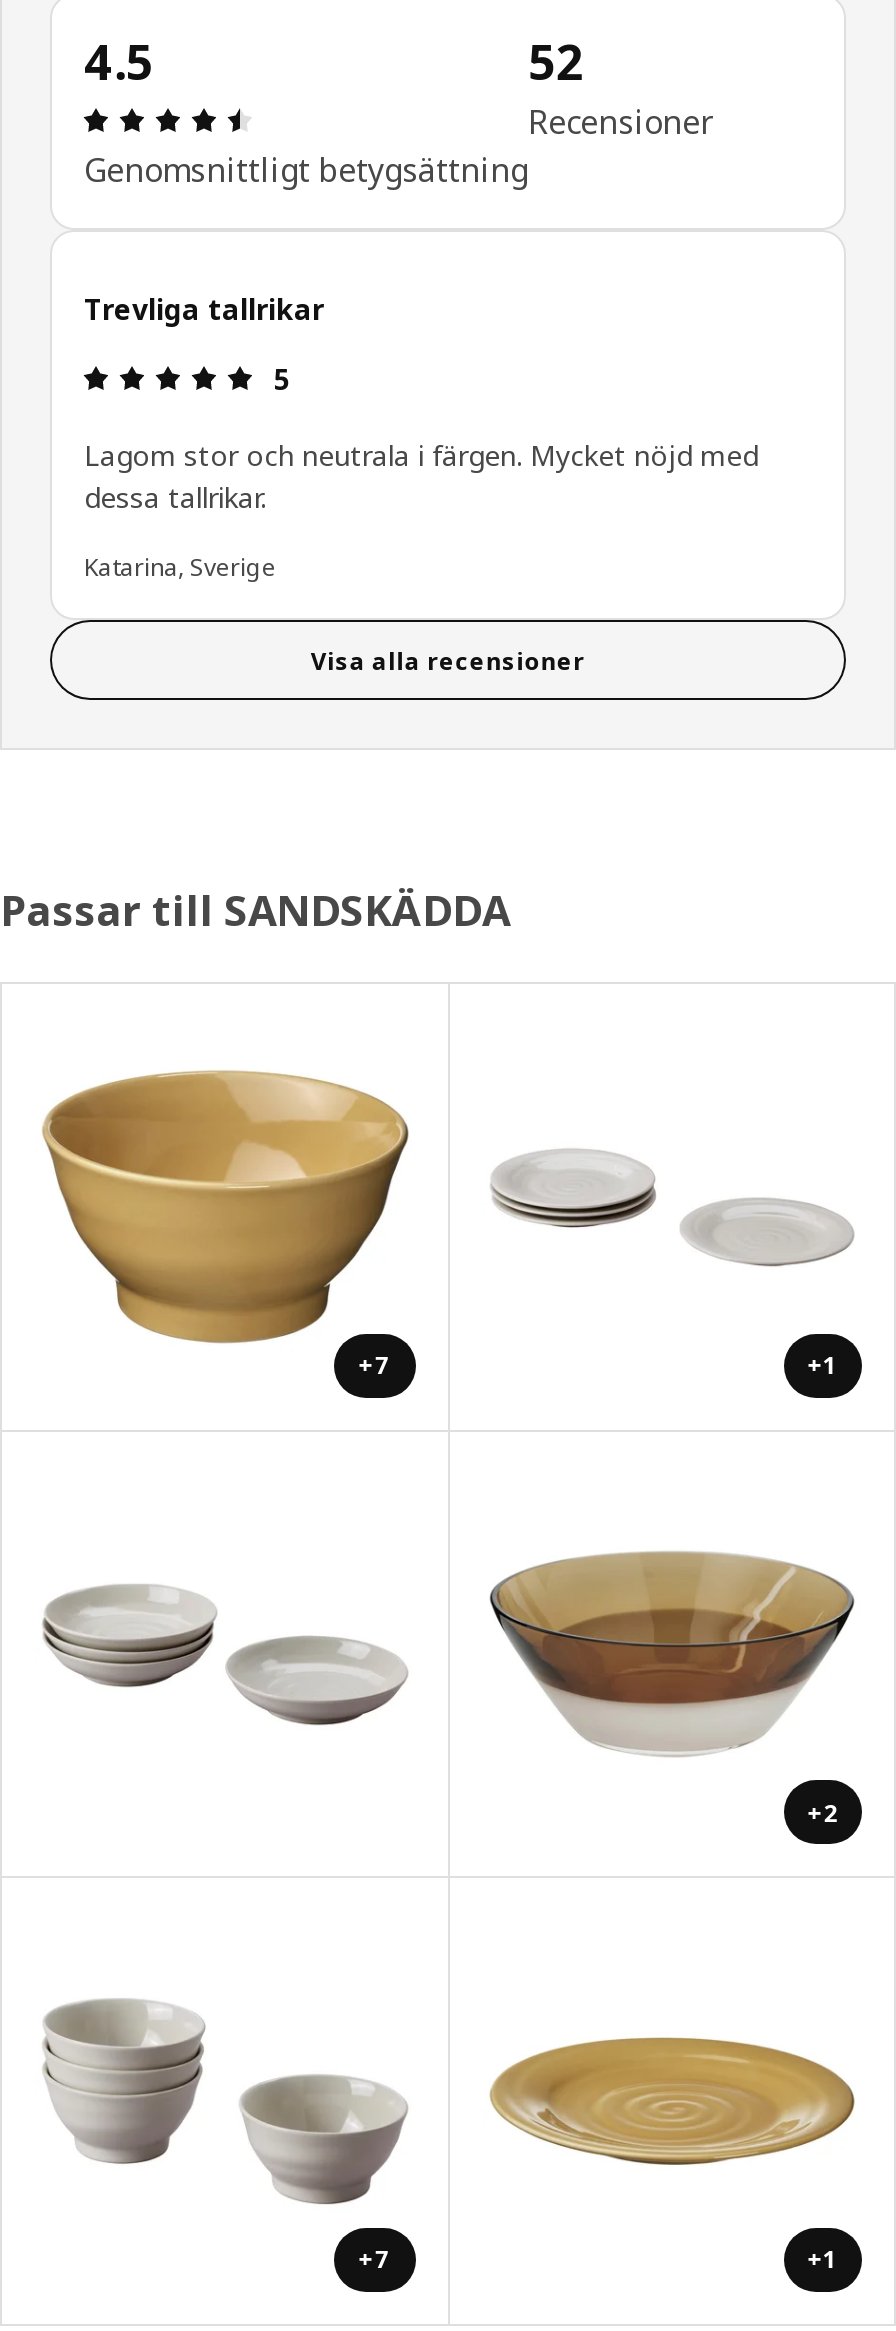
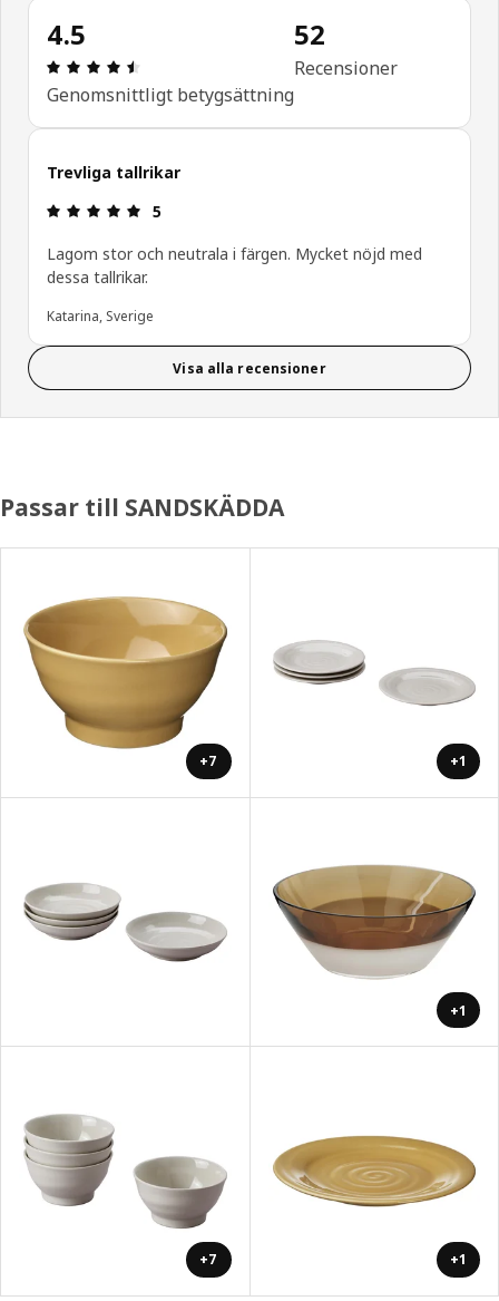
- +2
+ +1
